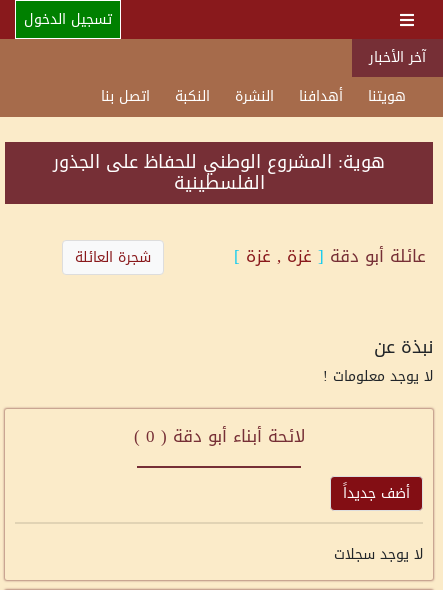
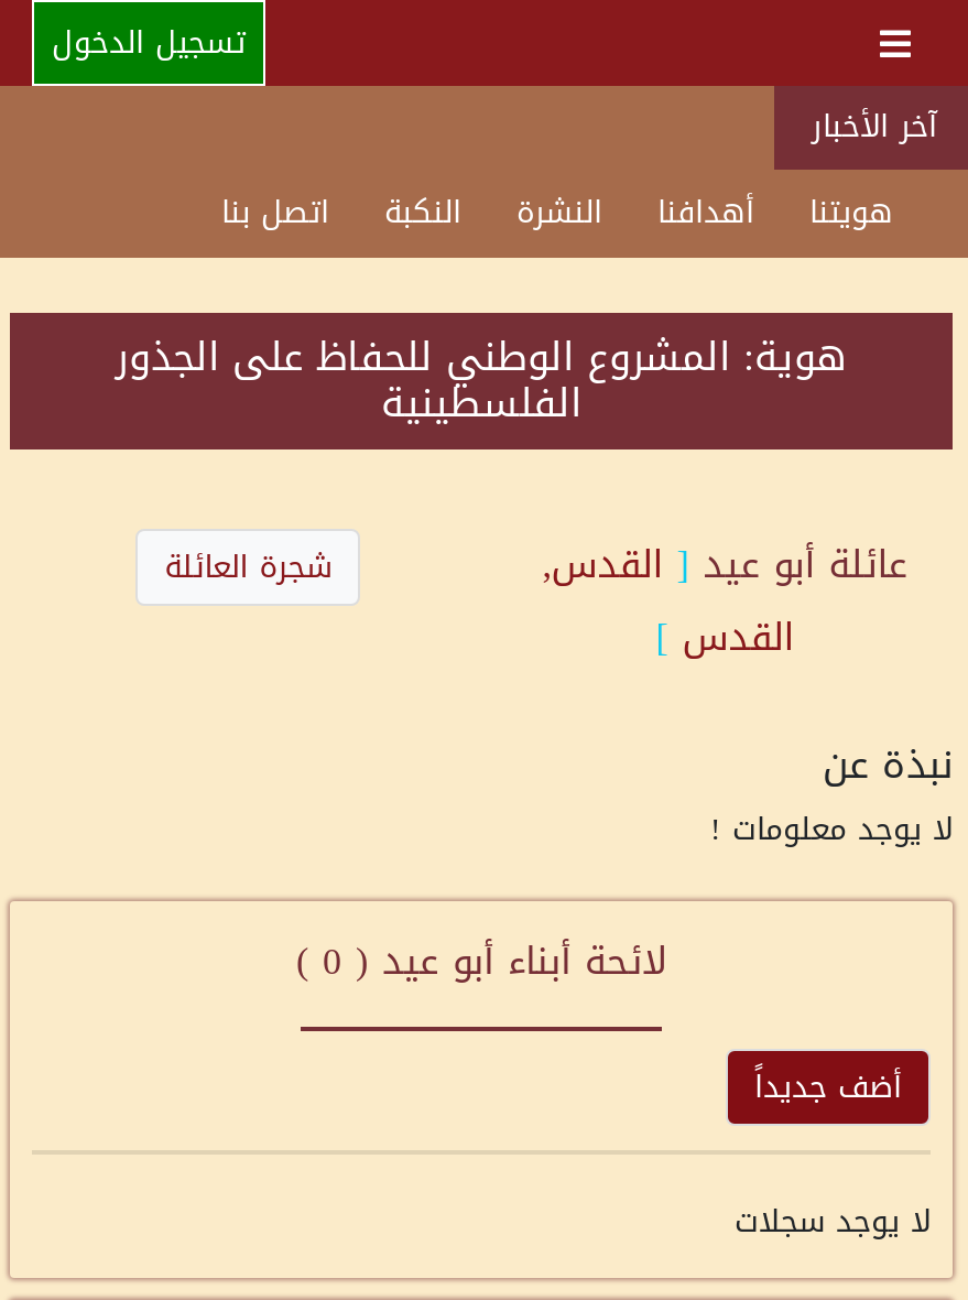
- عائلة أبو دقة [ غزة , غزة ]
+ عائلة أبو عيد [ القدس,
+ القدس ]

- لائحة أبناء أبو دقة ( 0 )
+ لائحة أبناء أبو عيد ( 0 )
